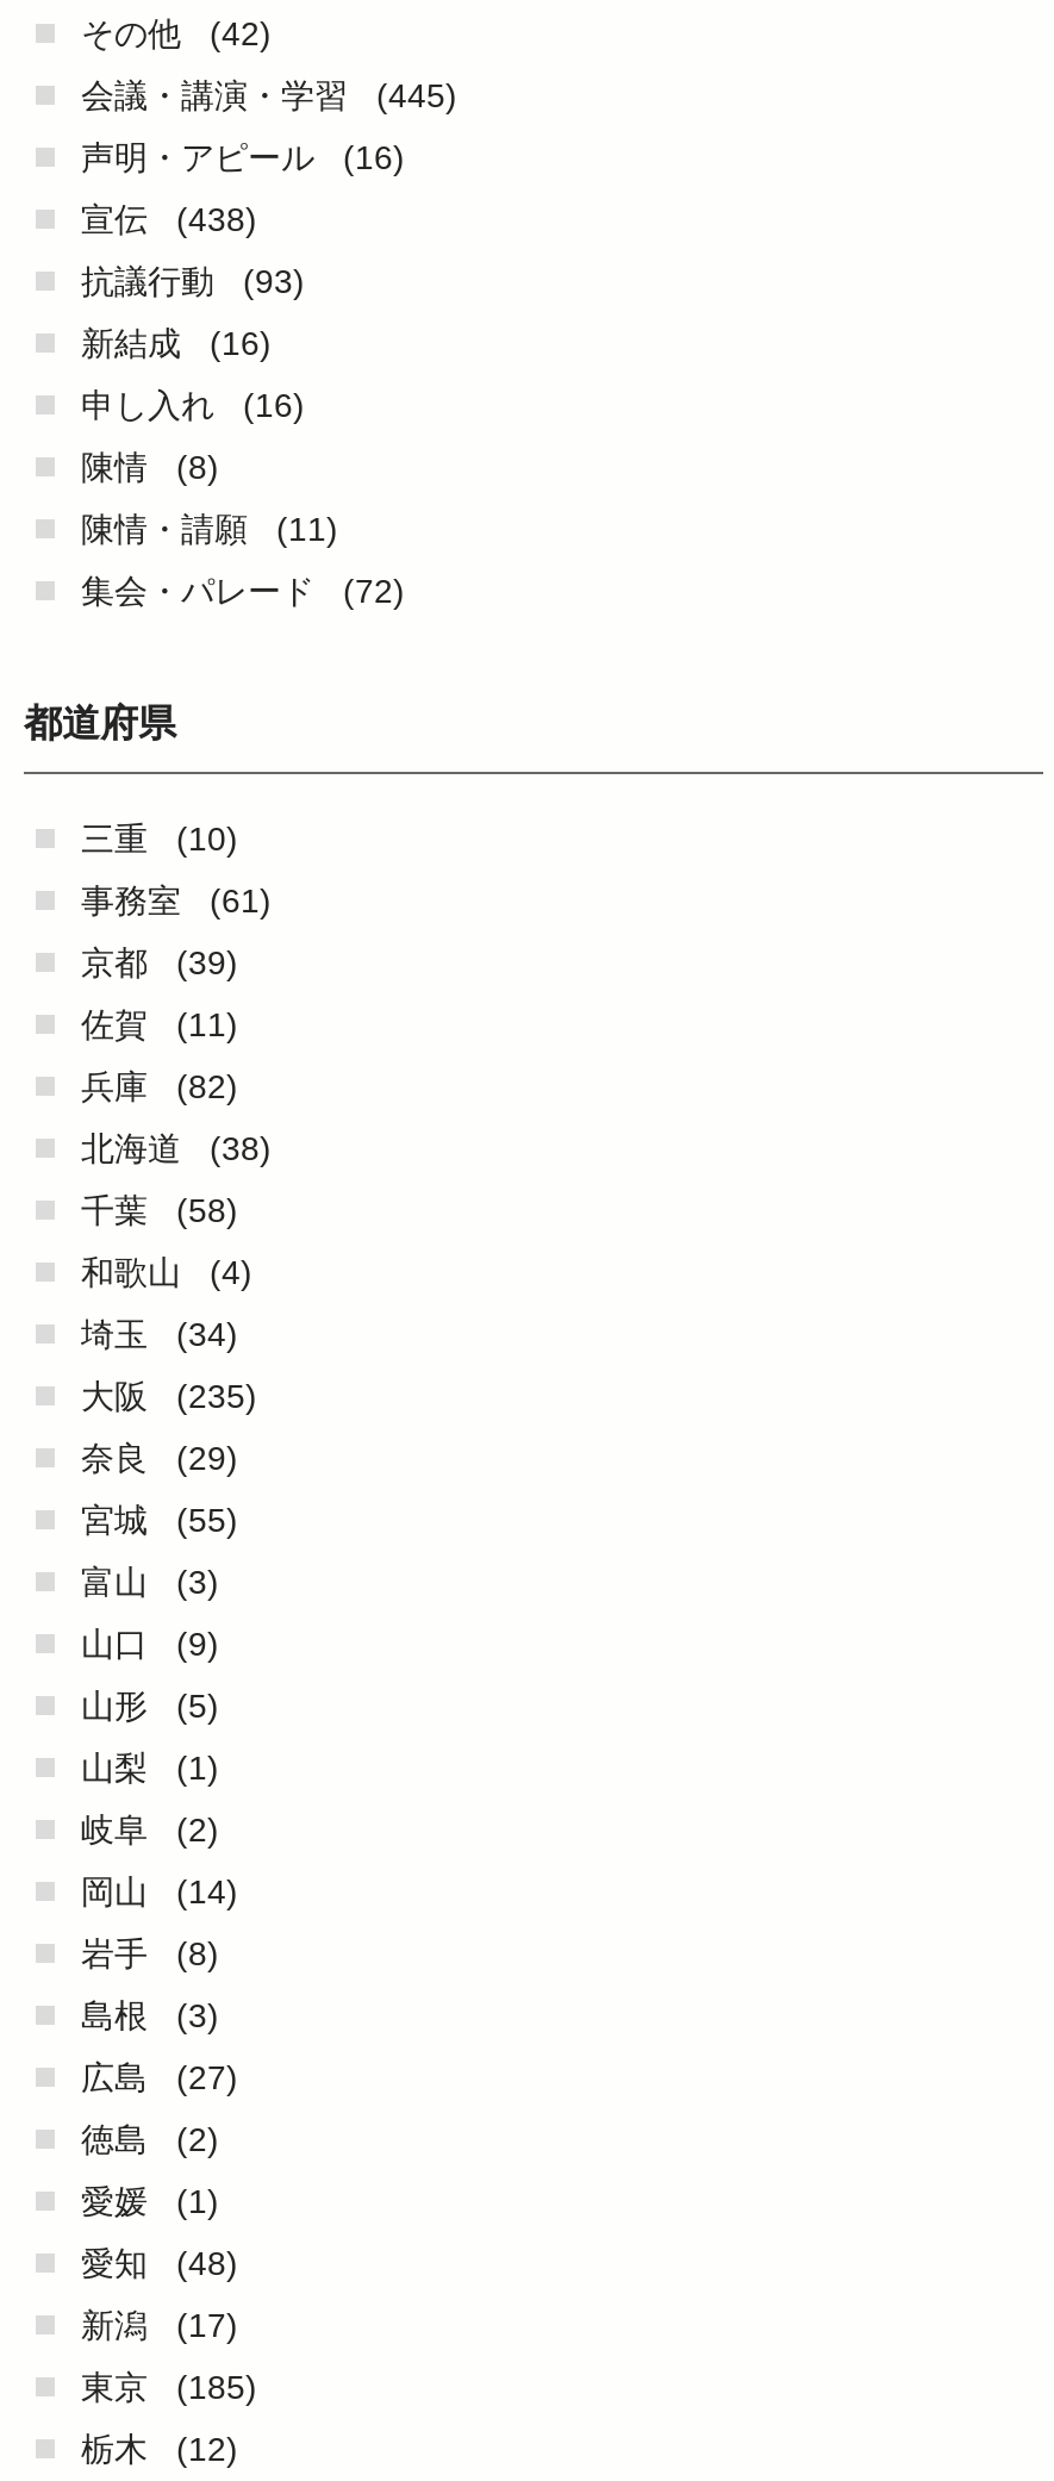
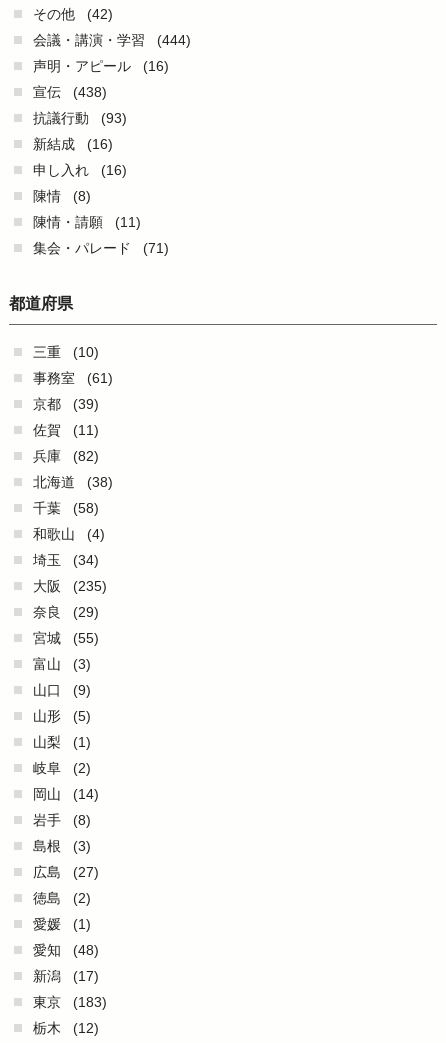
- 会議・講演・学習 (445)
+ 会議・講演・学習 (444)

- 集会・パレード (72)
+ 集会・パレード (71)

- 東京 (185)
+ 東京 (183)
